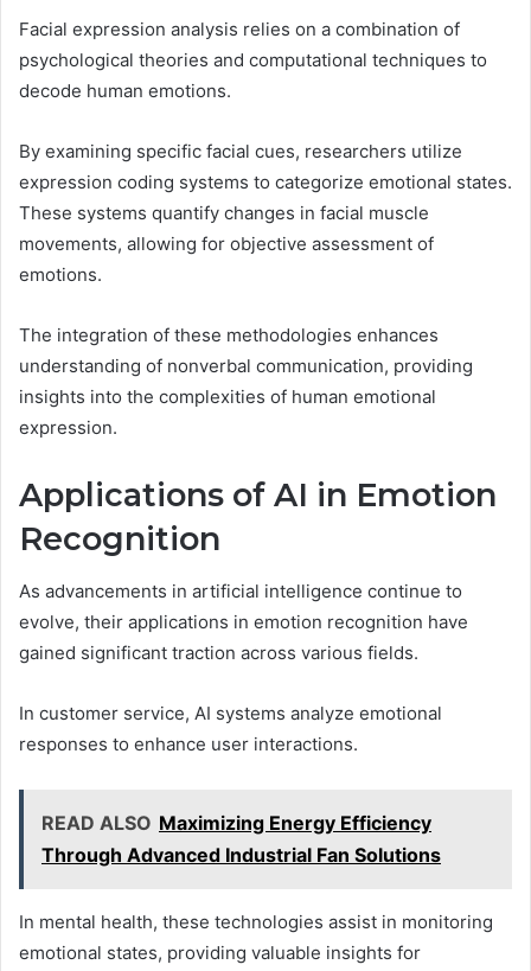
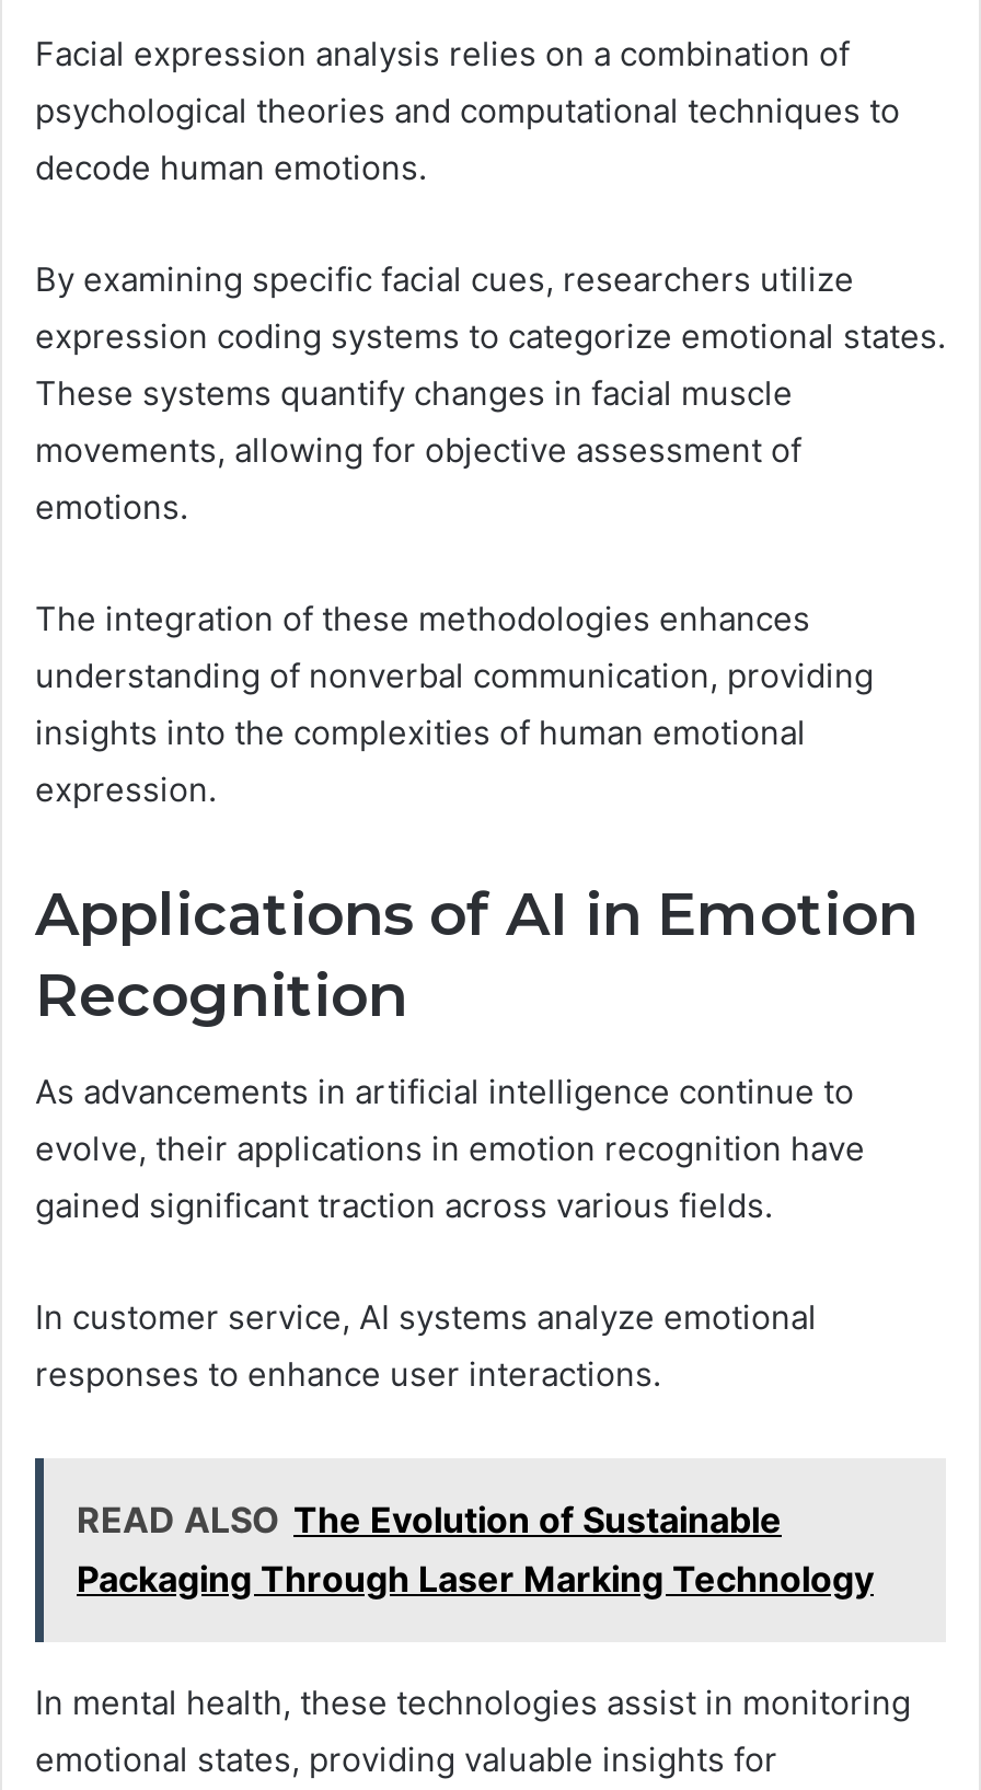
- READ ALSO Maximizing Energy Efficiency
- Through Advanced Industrial Fan Solutions
+ READ ALSO The Evolution of Sustainable
+ Packaging Through Laser Marking Technology
